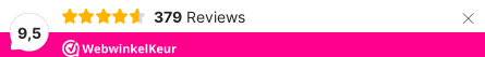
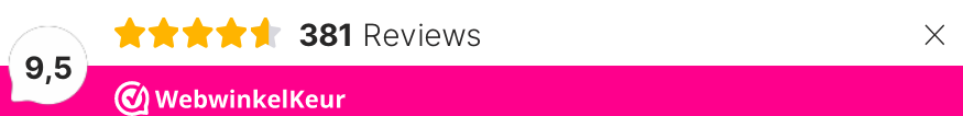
- 379 Reviews
+ 381 Reviews
